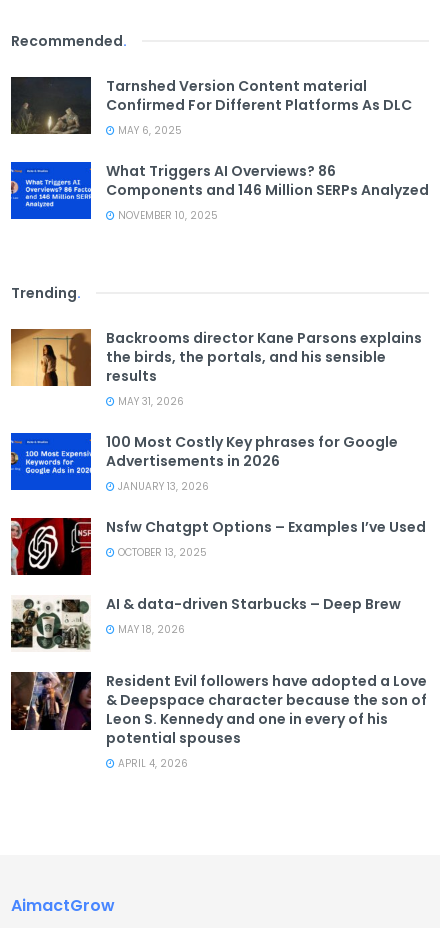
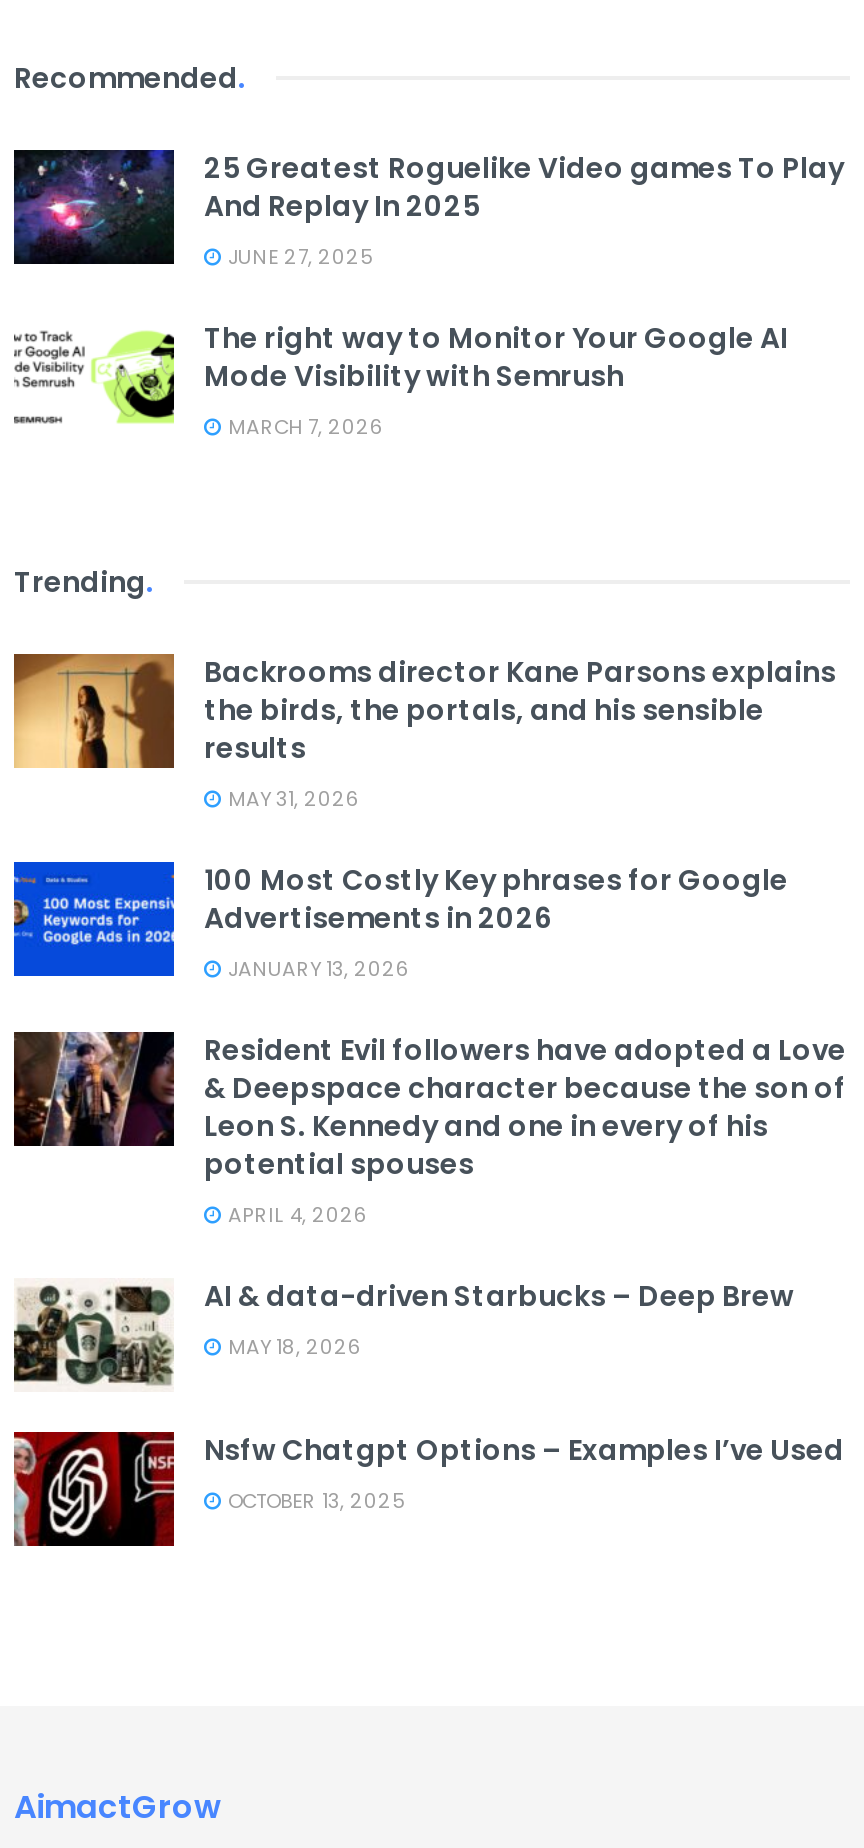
- [image]
- Tarnshed Version Content material
- Confirmed For Different Platforms As DLC
- MAY 6, 2025
+ [image]
+ 25 Greatest Roguelike Video games To Play
+ And Replay In 2025
+ JUNE 27, 2025

- [image]
- What Triggers AI Overviews? 86
- Components and 146 Million SERPs Analyzed
- NOVEMBER 10, 2025
+ [image]
+ The right way to Monitor Your Google AI
+ Mode Visibility with Semrush
+ MARCH 7, 2026

moved down: [image] | Nsfw Chatgpt Options – Examples I’ve Used | OCTOBER 13, 2025 | AI & data-driven Starbucks – Deep Brew | MAY 18, 2026

moved up: [image] | Resident Evil followers have adopted a Love | & Deepspace character because the son of | Leon S. Kennedy and one in every of his | potential spouses | APRIL 4, 2026
